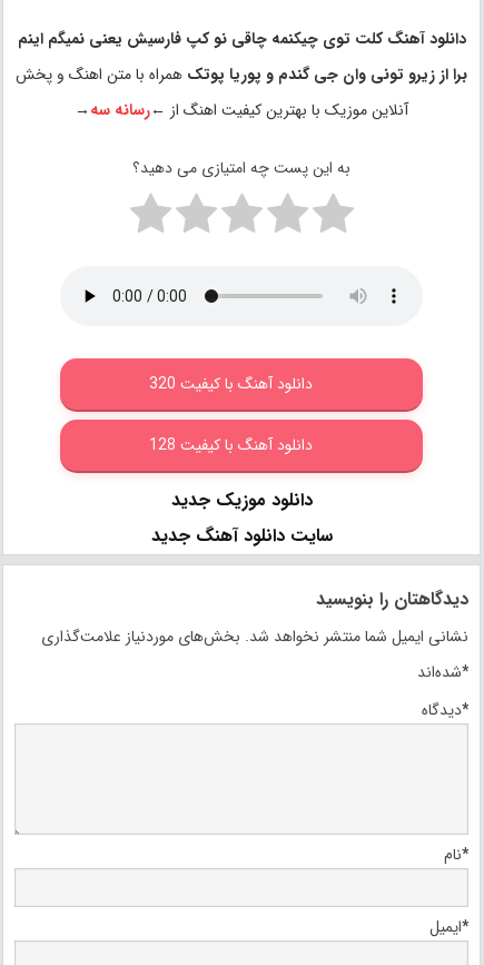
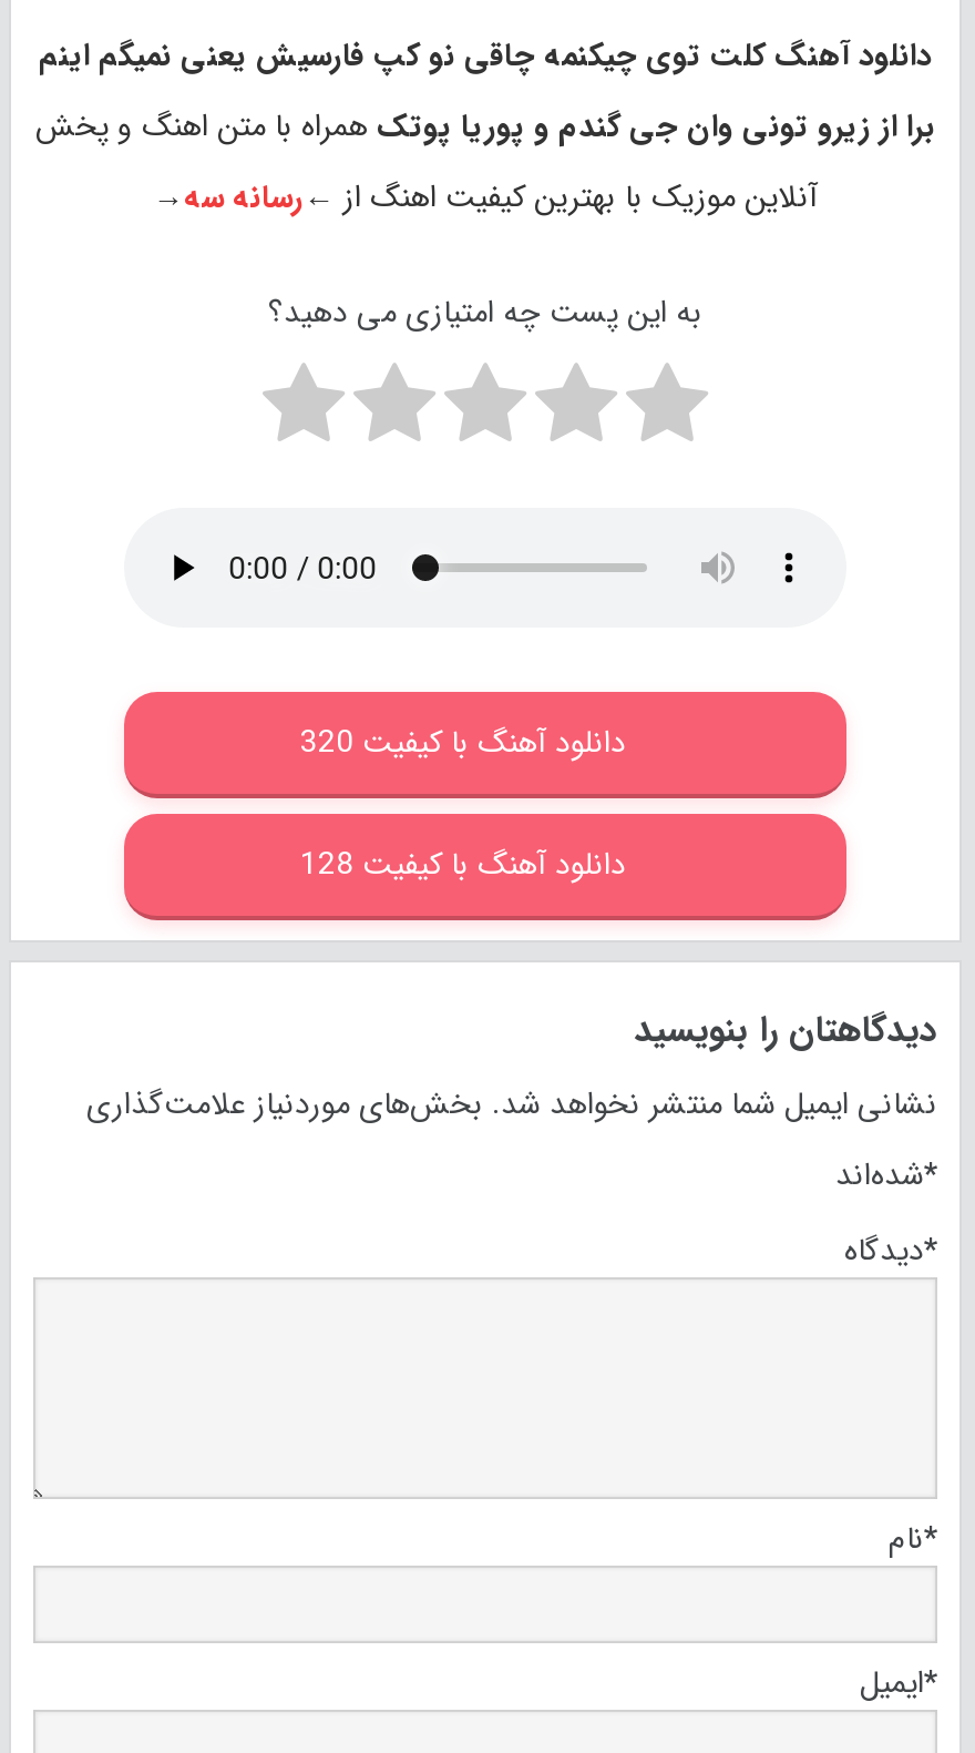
- دانلود موزیک جدید
- سایت دانلود آهنگ جدید
